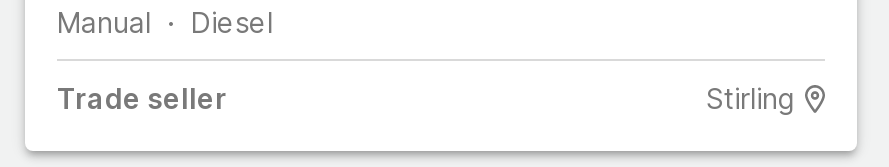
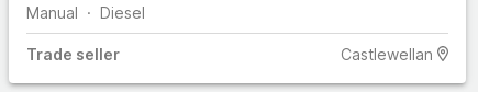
- Stirling
+ Castlewellan
